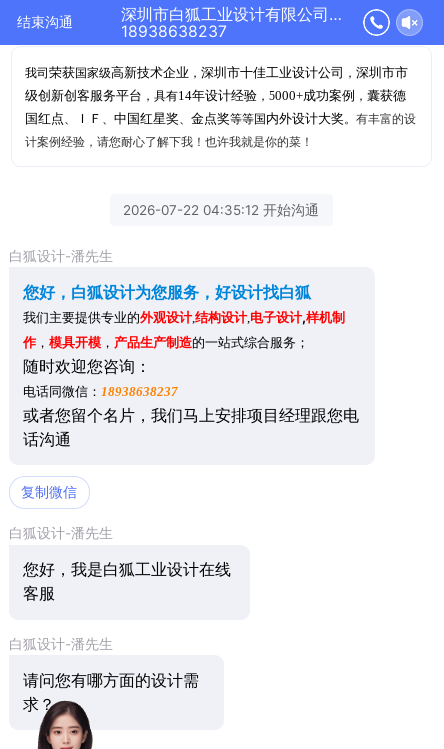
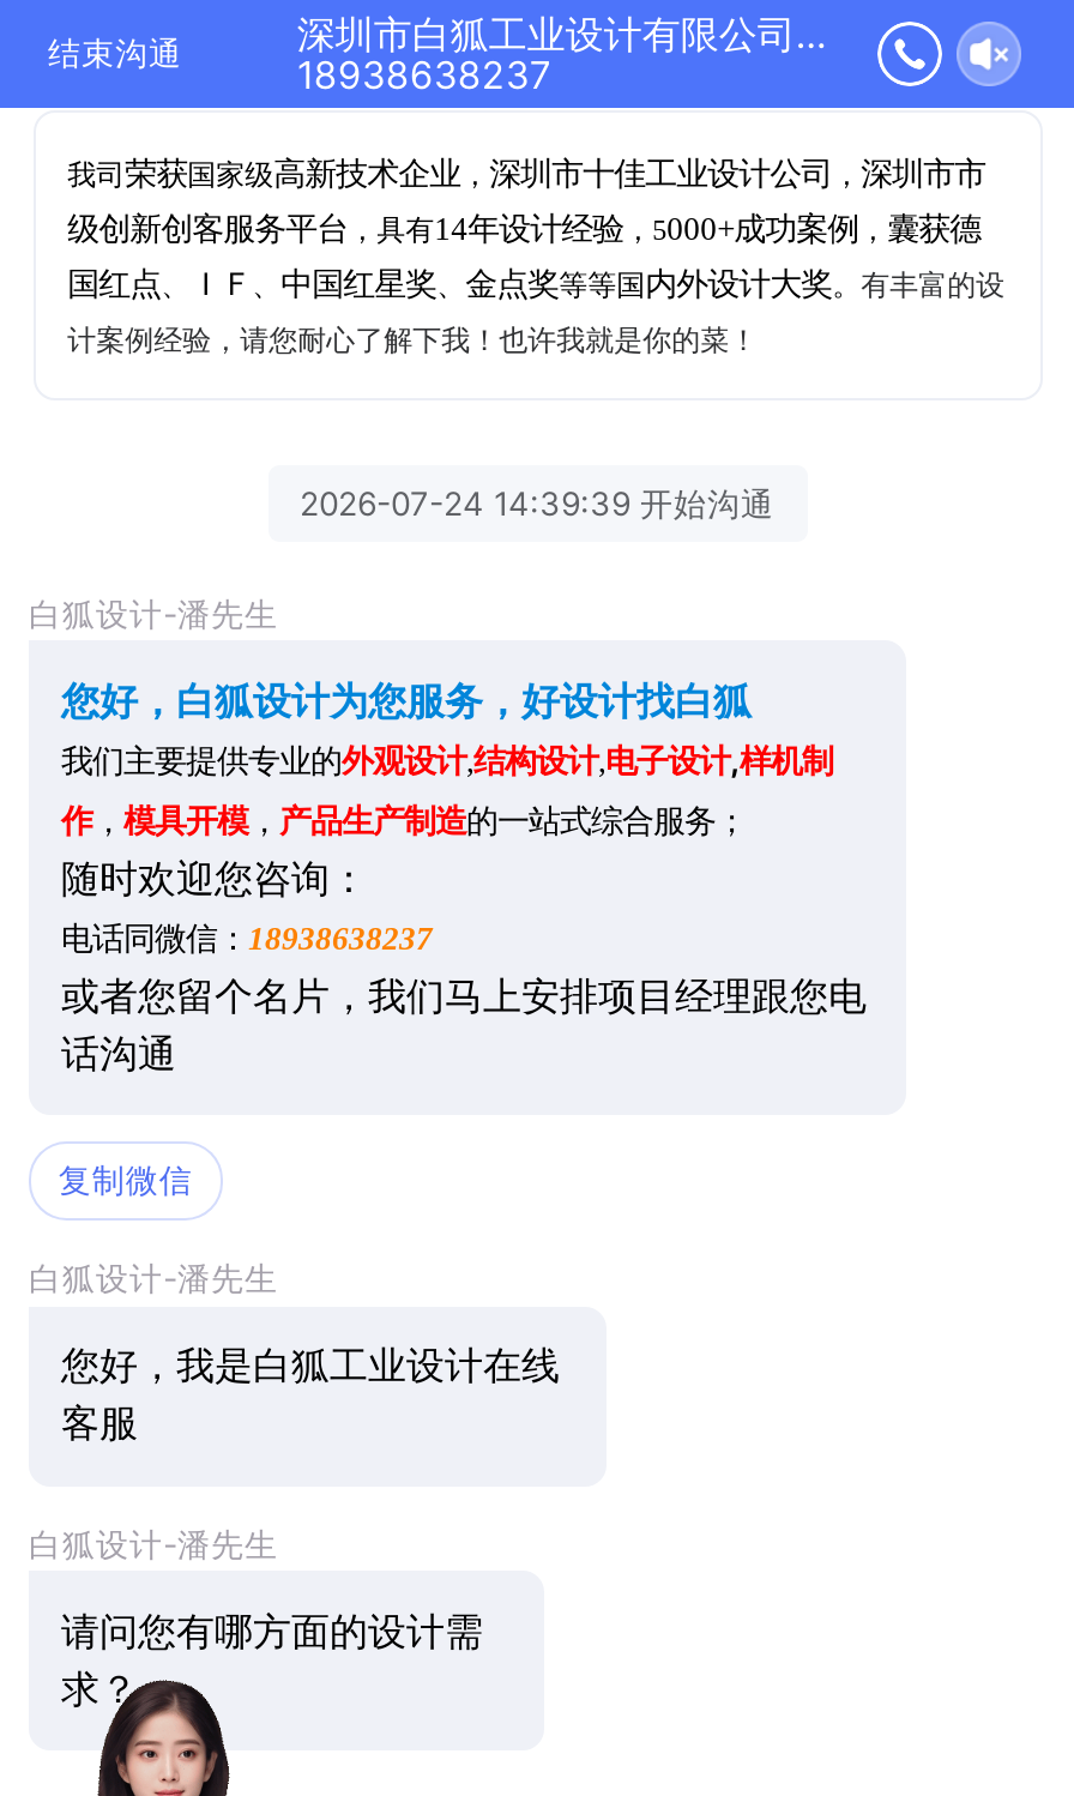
- 2026-07-22 04:35:12 开始沟通
+ 2026-07-24 14:39:39 开始沟通
